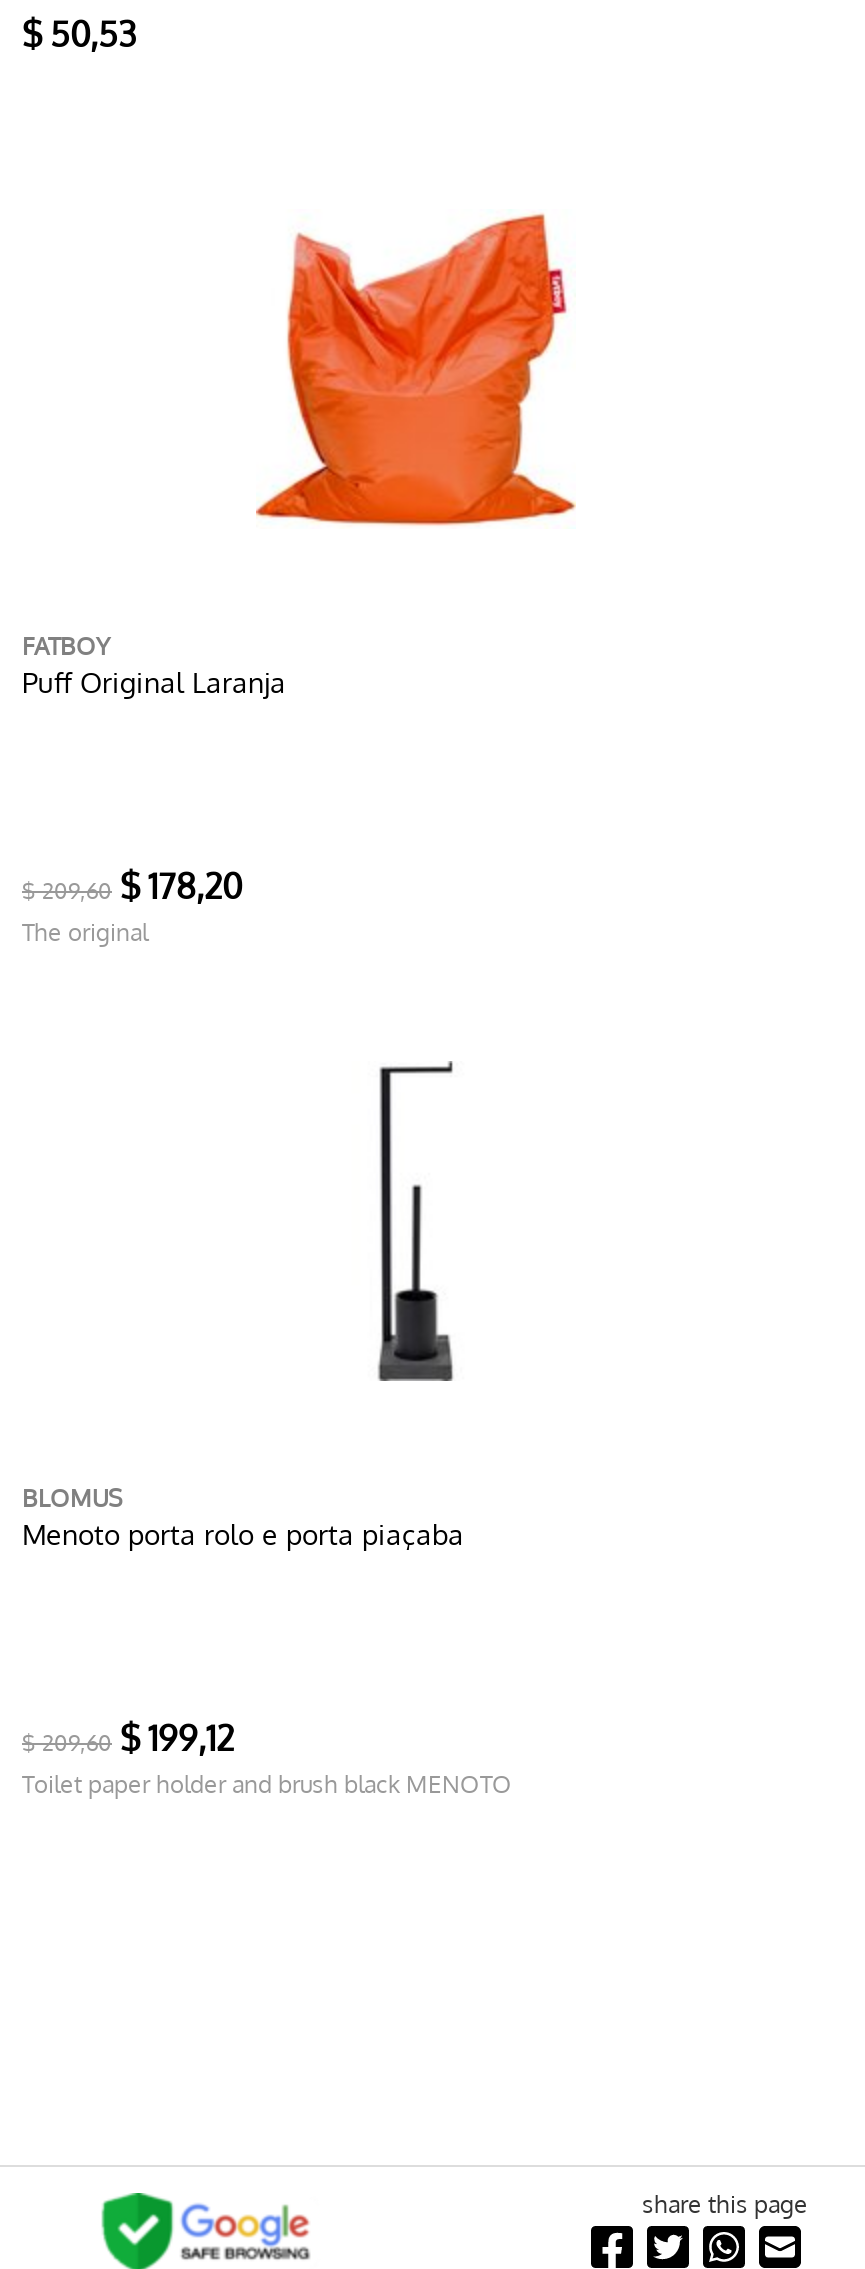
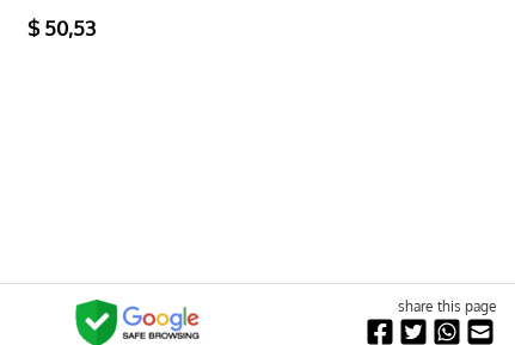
- [image]

- FATBOY
- Puff Original Laranja

- $ 209,60 $ 178,20
- The original

- [image]

- BLOMUS
- Menoto porta rolo e porta piaçaba

- $ 209,60 $ 199,12
- Toilet paper holder and brush black MENOTO
